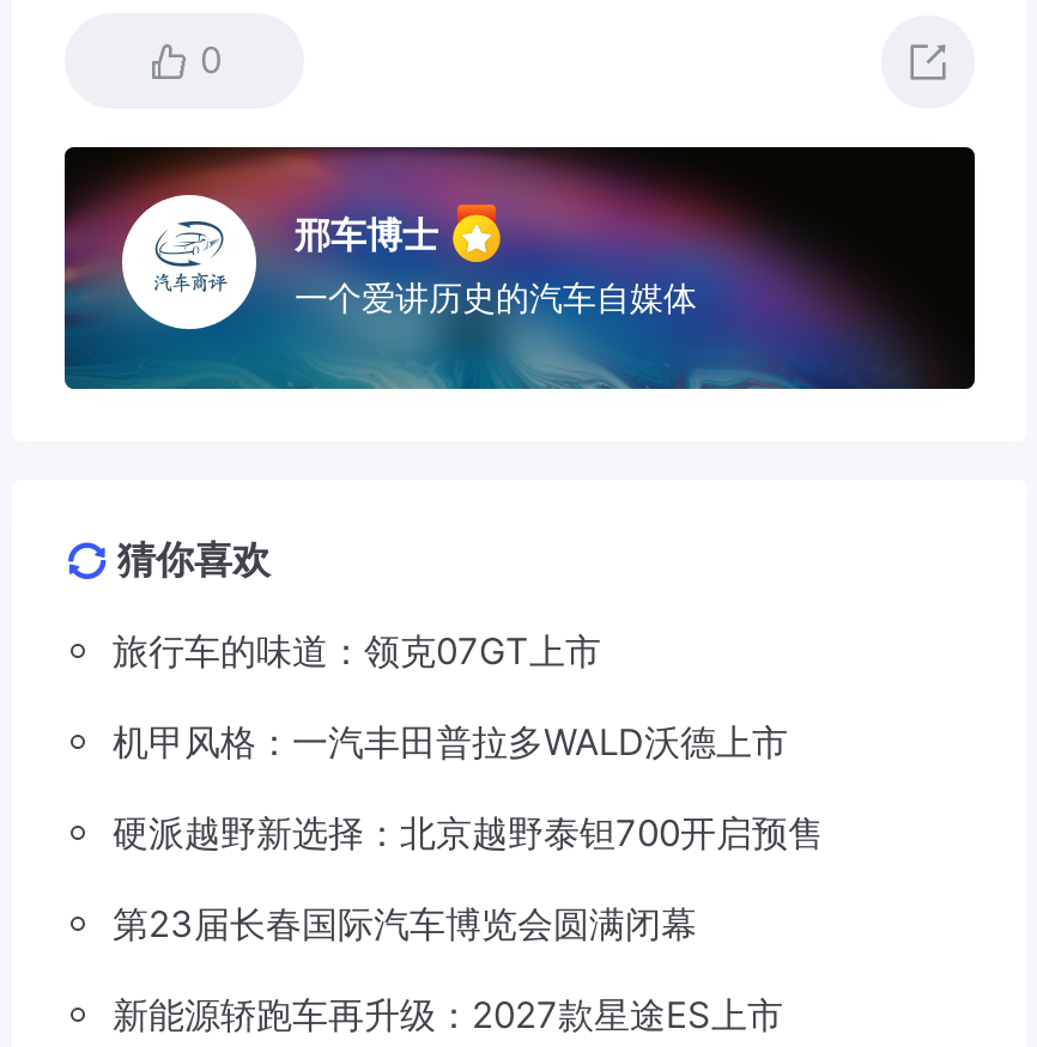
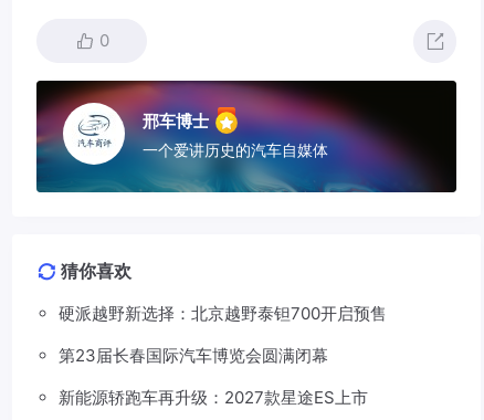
- 旅行车的味道：领克07GT上市
- 机甲风格：一汽丰田普拉多WALD沃德上市
